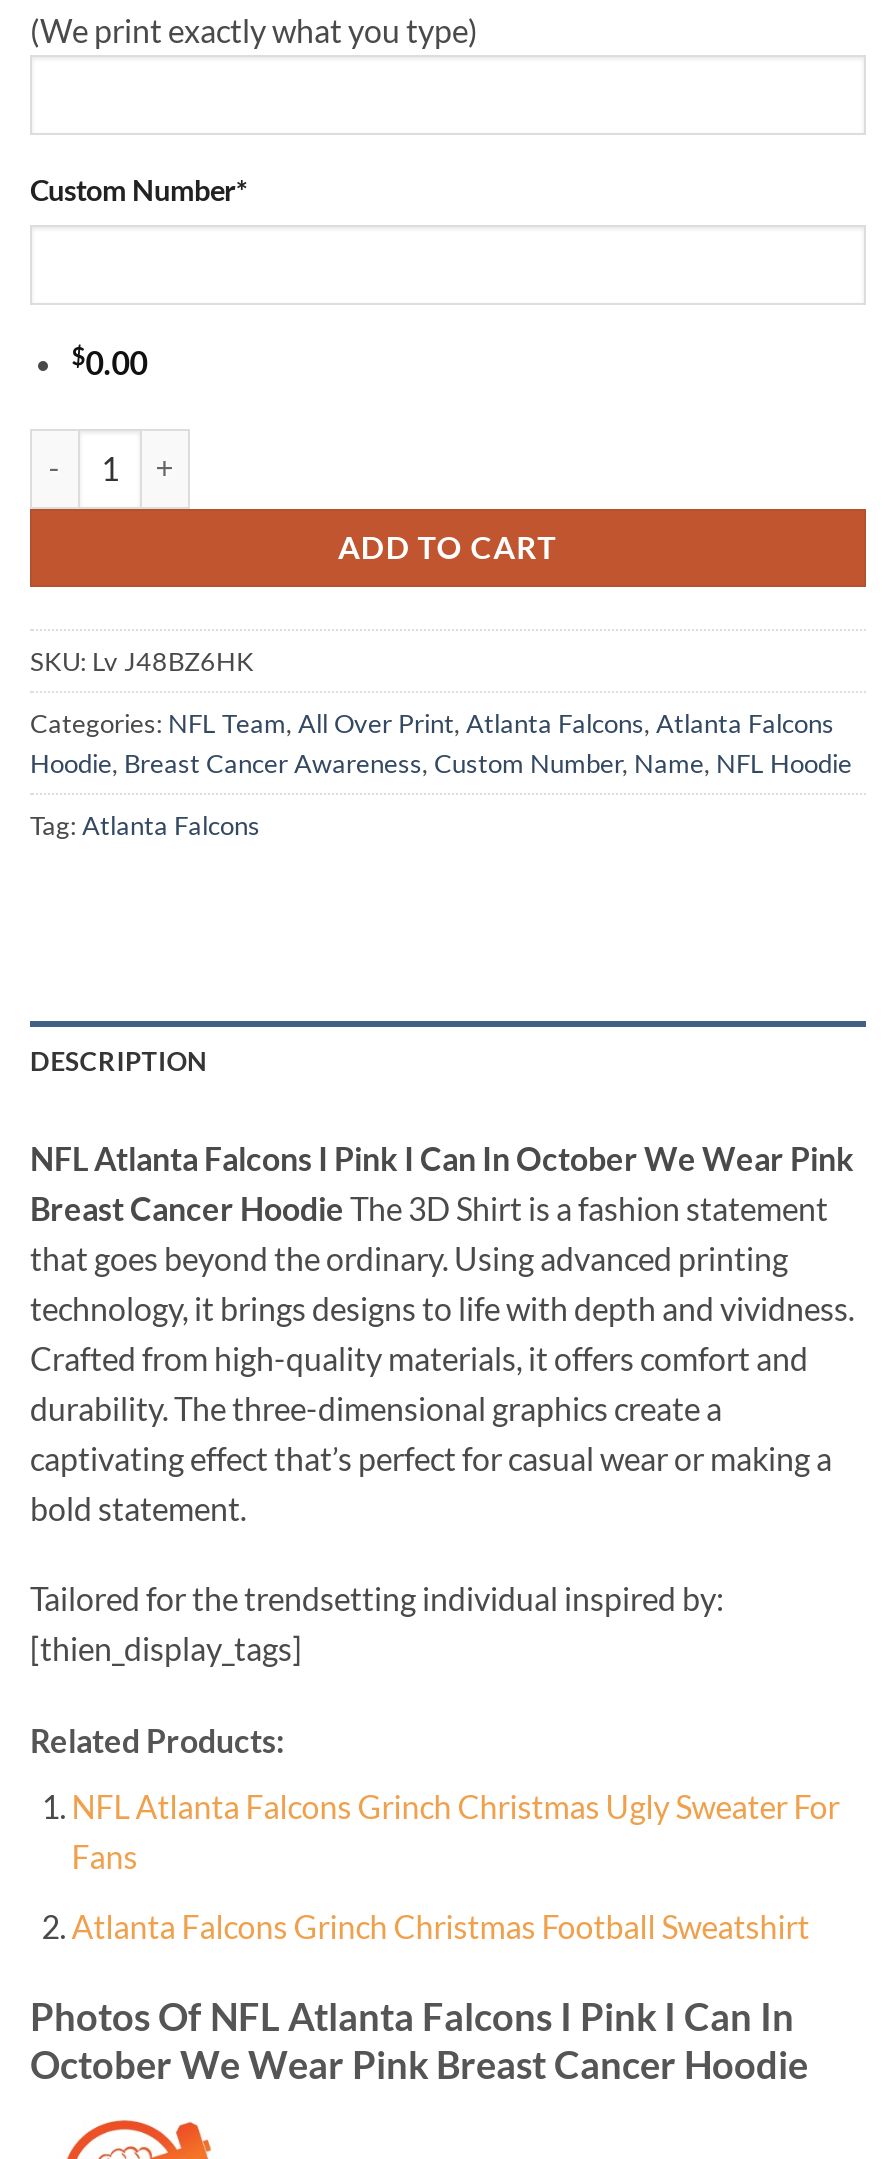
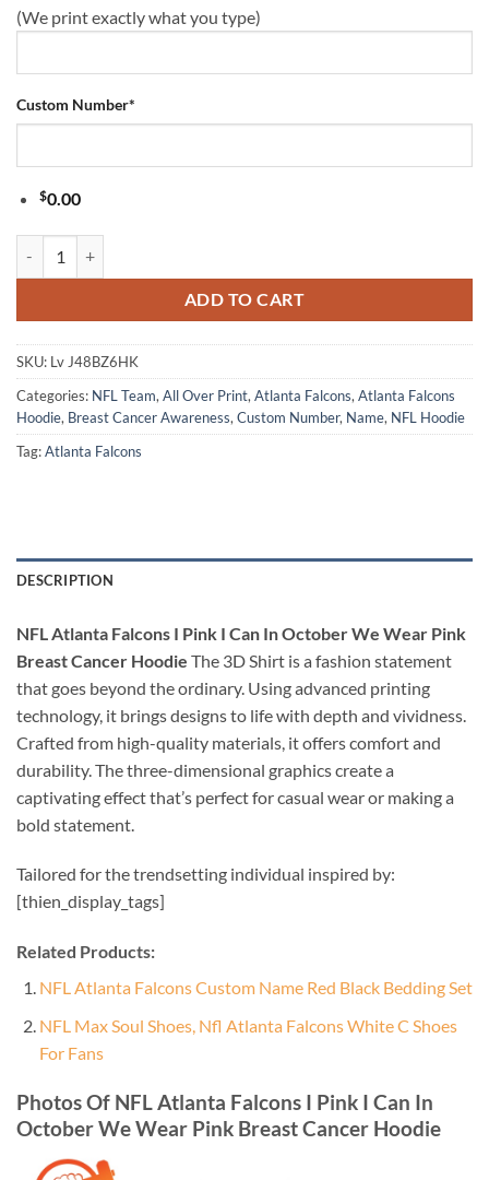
- NFL Atlanta Falcons Grinch Christmas Ugly Sweater For
- Fans
+ NFL Atlanta Falcons Custom Name Red Black Bedding Set

- Atlanta Falcons Grinch Christmas Football Sweatshirt
+ NFL Max Soul Shoes, Nfl Atlanta Falcons White C Shoes
+ For Fans
